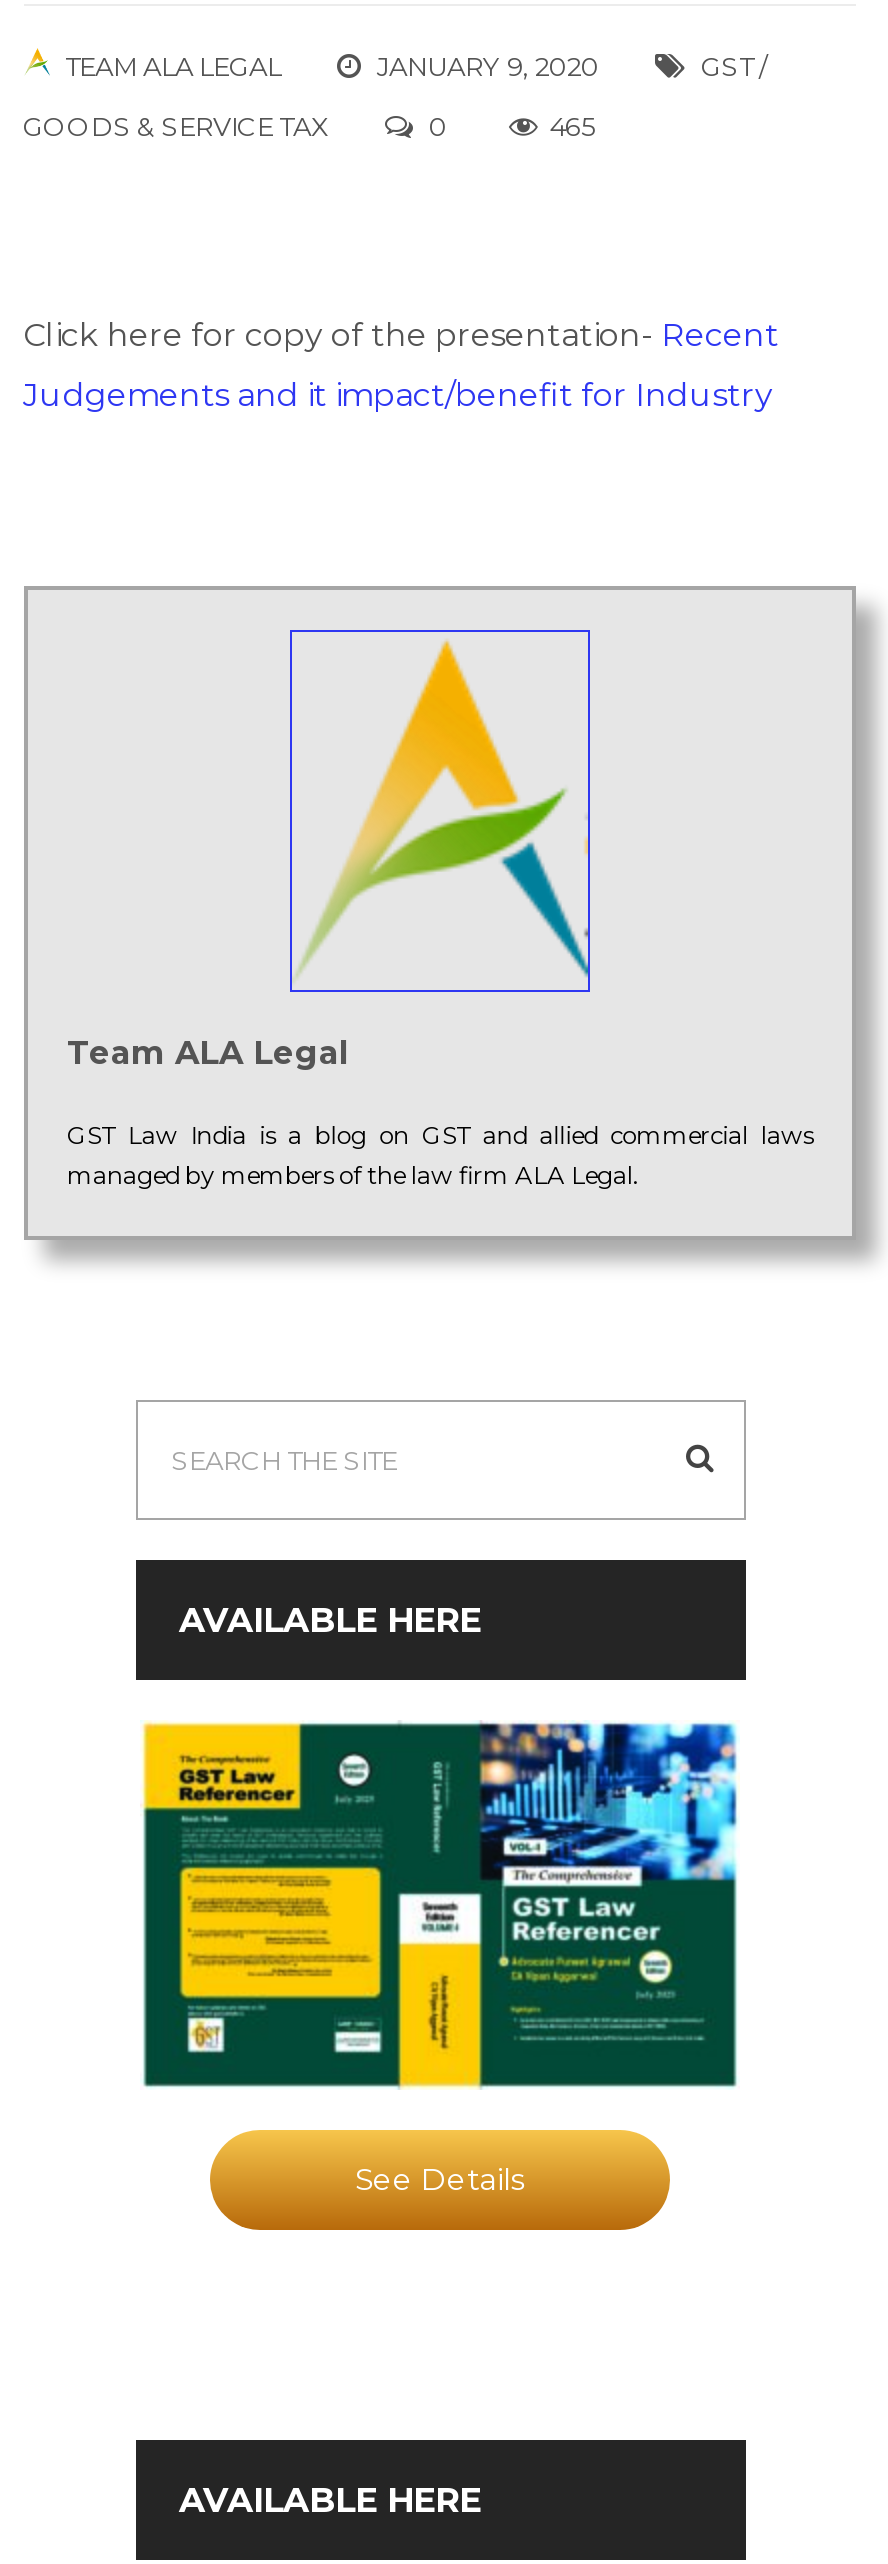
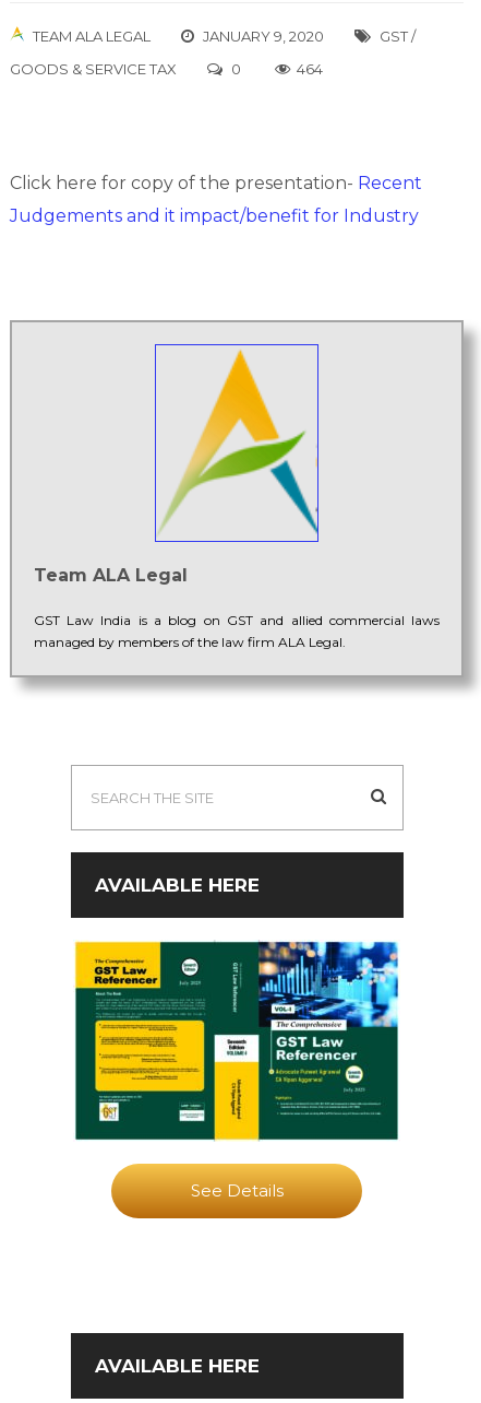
- 465
+ 464
